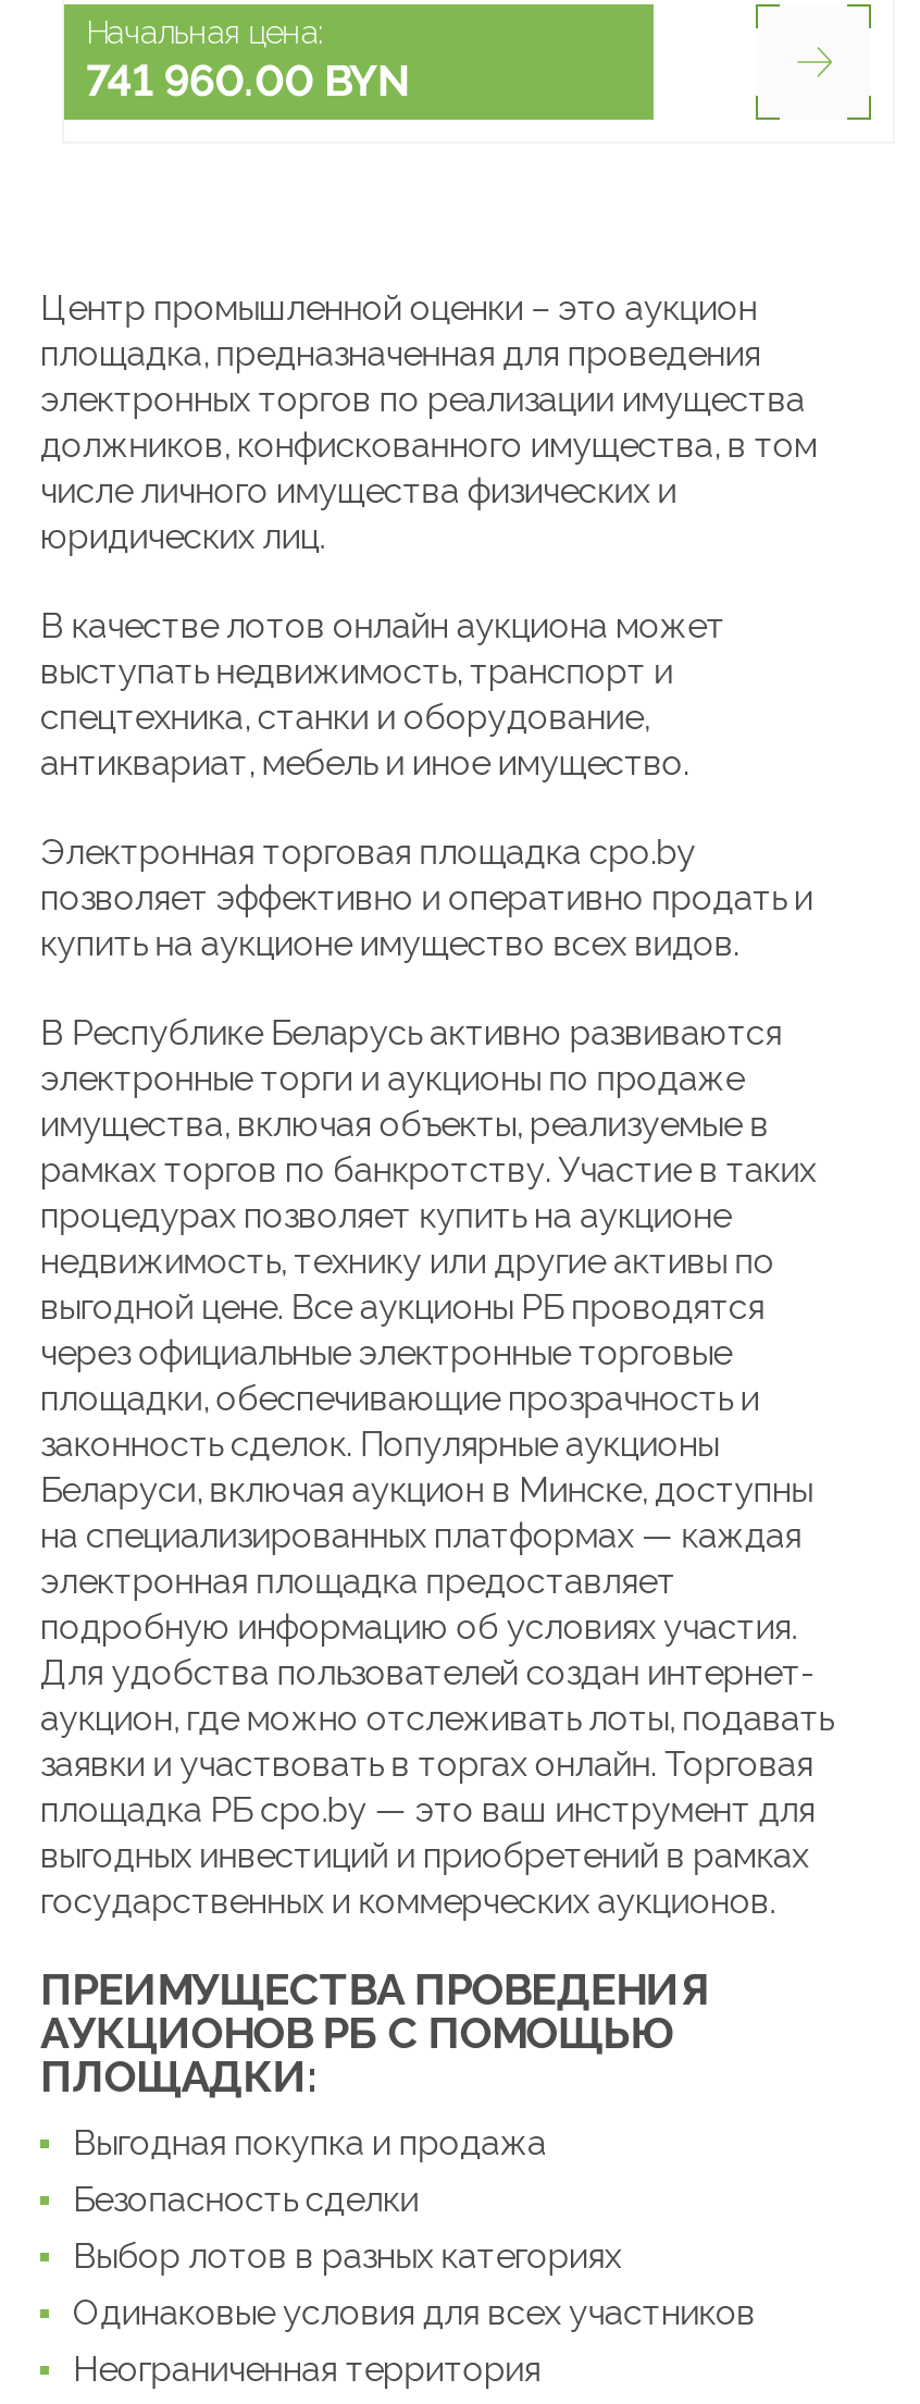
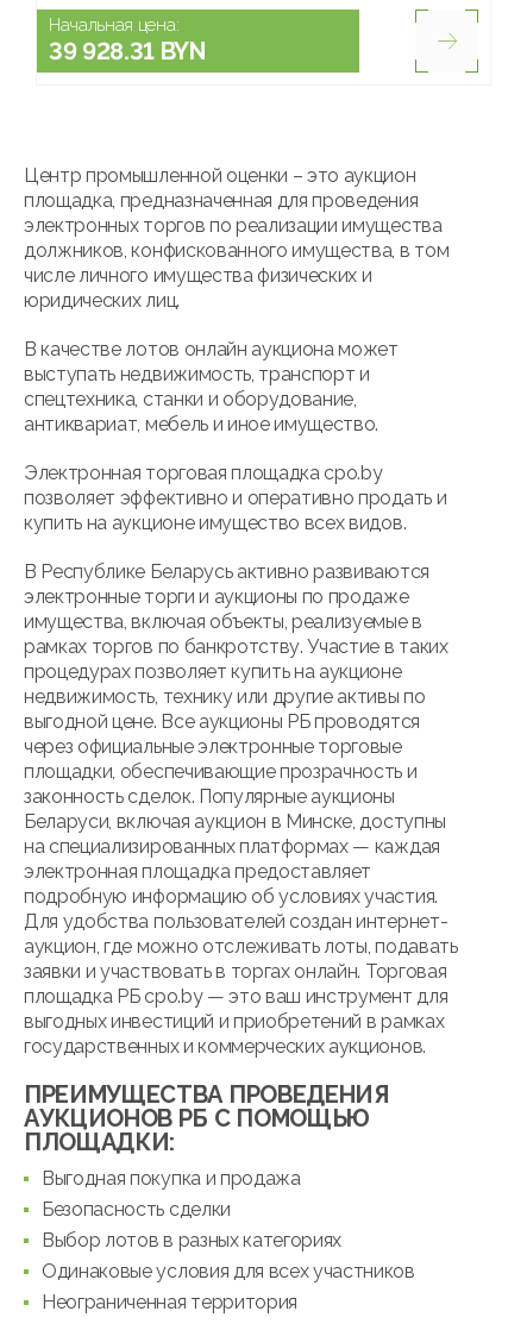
- 741 960.00 BYN
+ 39 928.31 BYN
